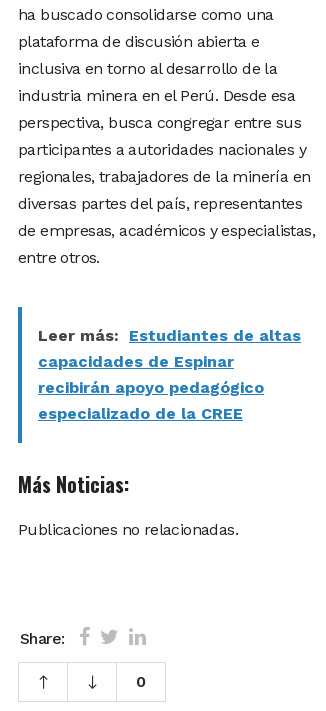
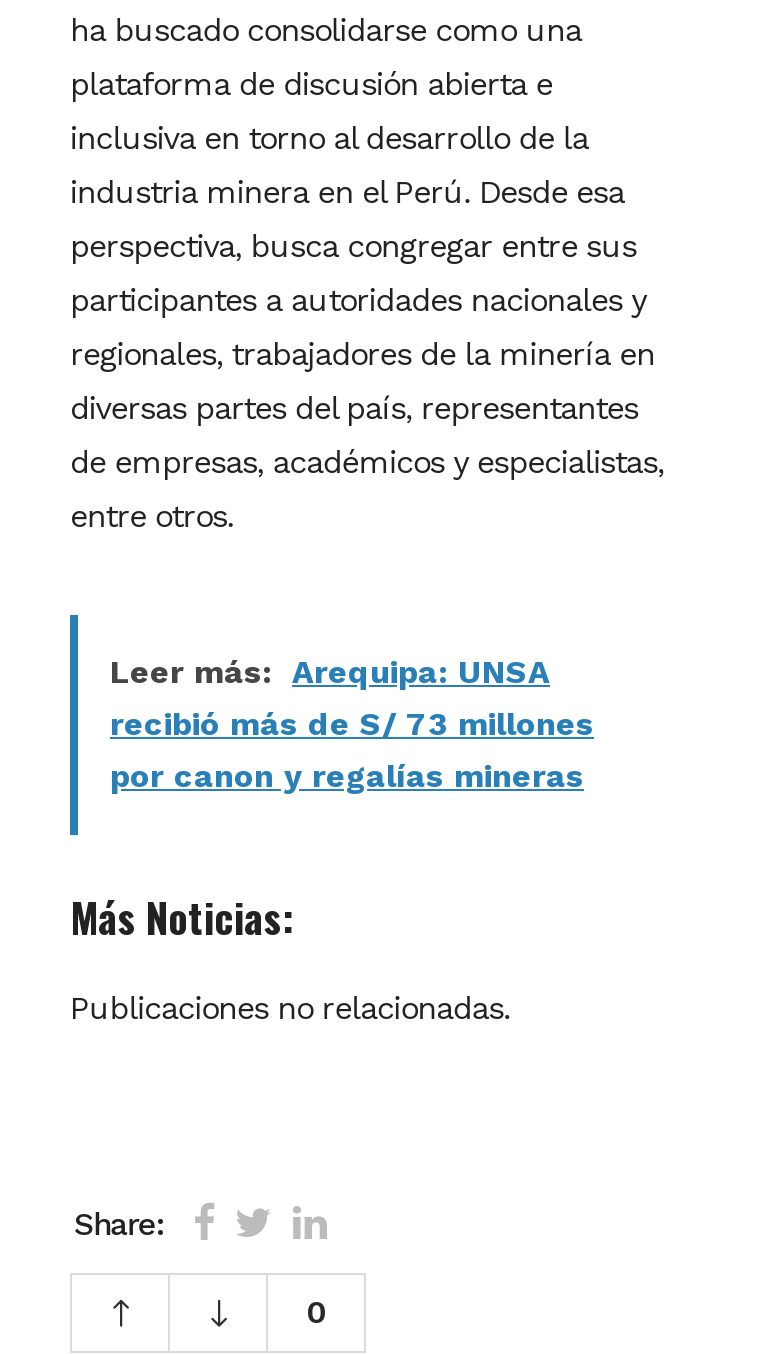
- Leer más: Estudiantes de altas
- capacidades de Espinar
- recibirán apoyo pedagógico
- especializado de la CREE
+ Leer más: Arequipa: UNSA
+ recibió más de S/ 73 millones
+ por canon y regalías mineras
